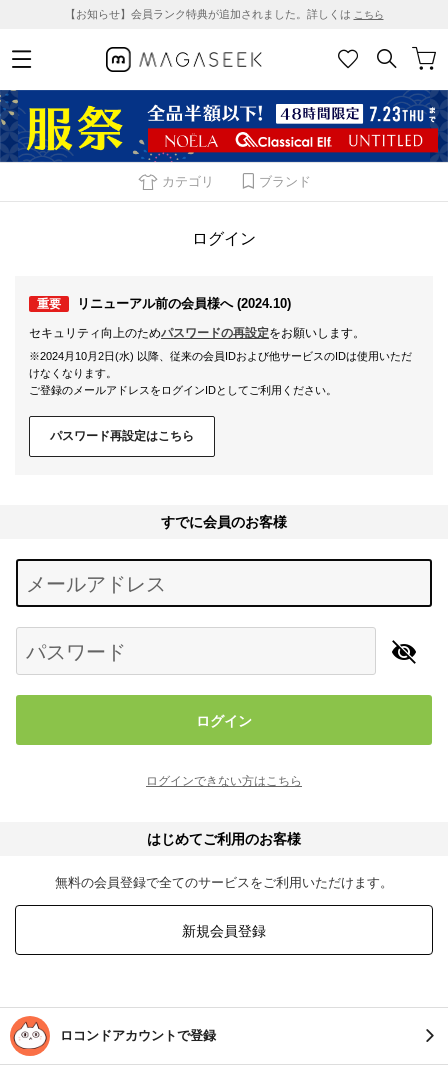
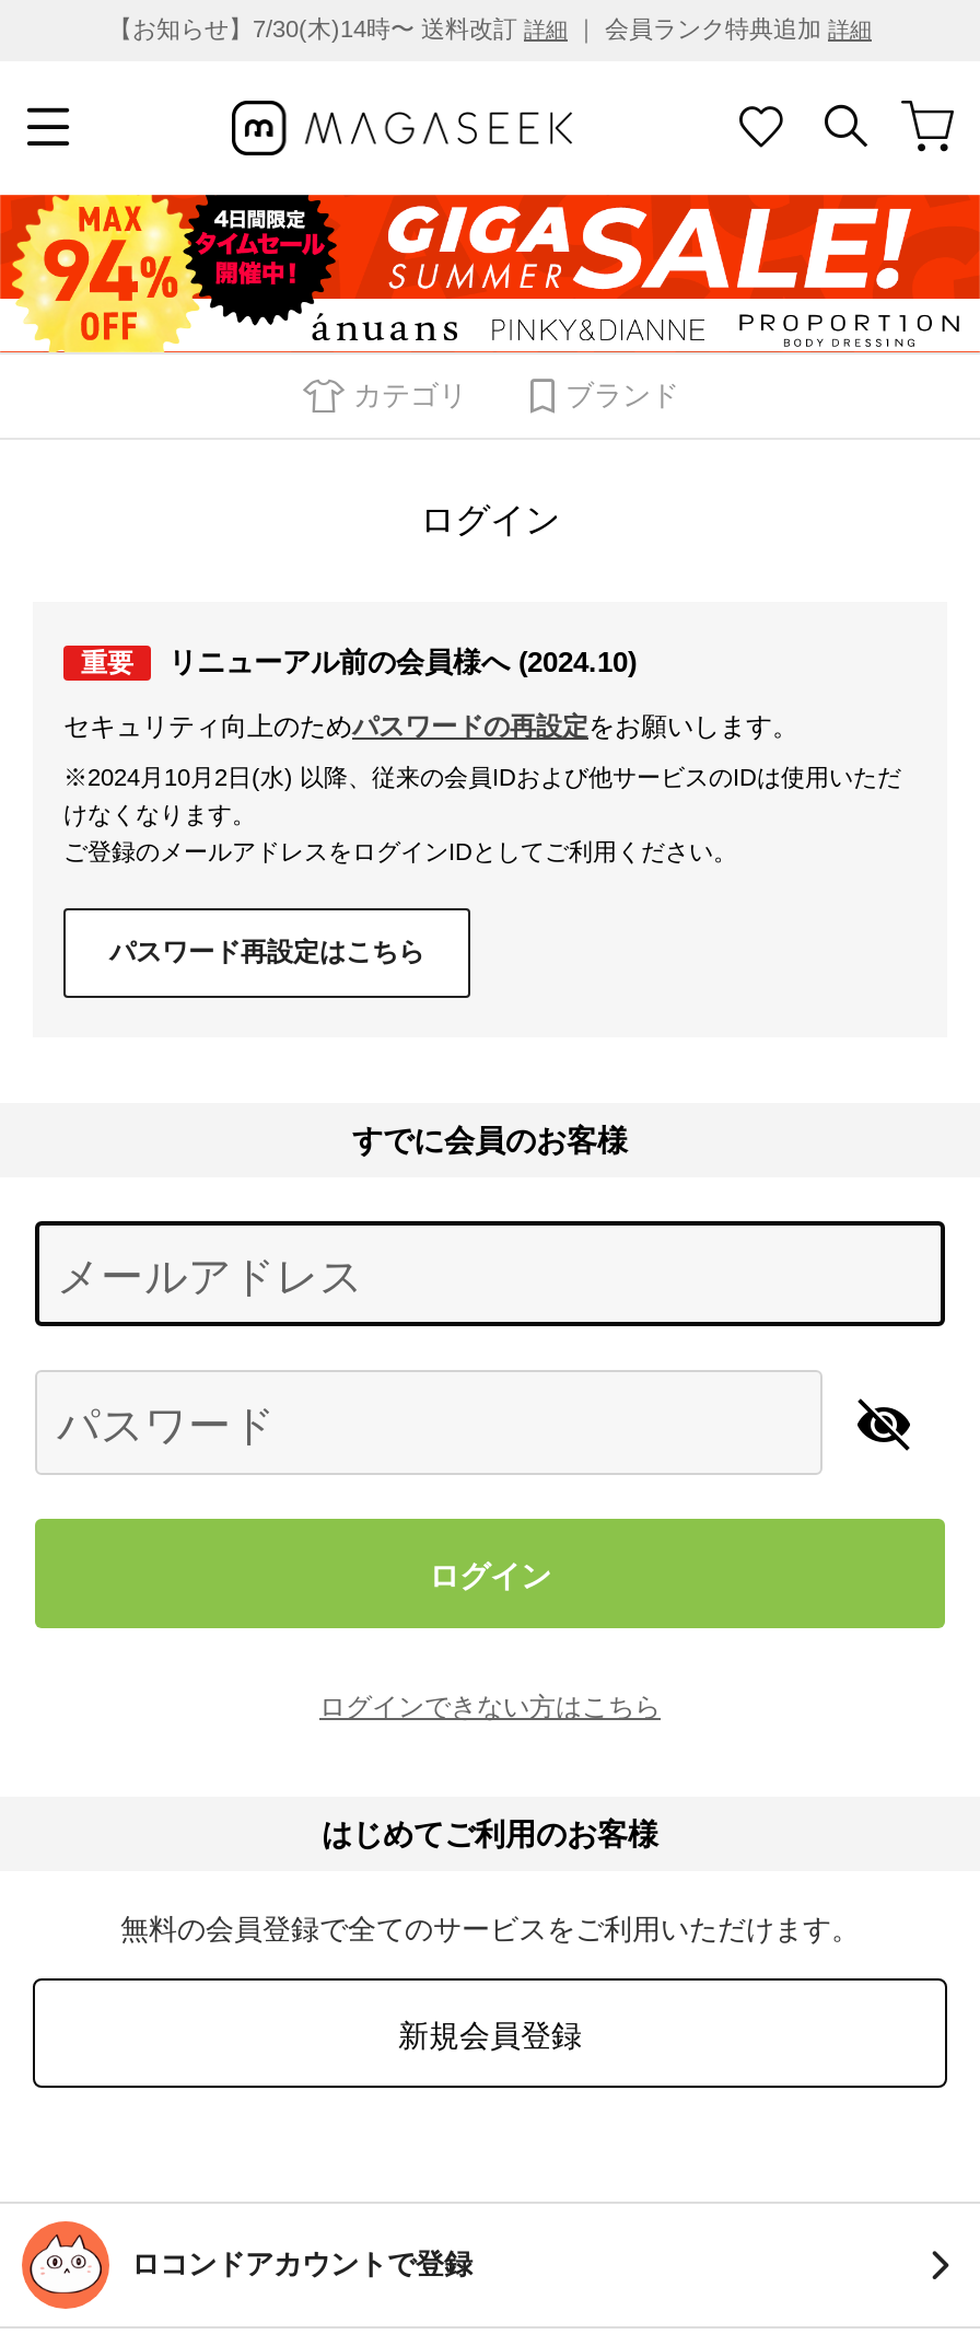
- 【お知らせ】会員ランク特典が追加されました。詳しくはこちら
+ 【お知らせ】7/30(木)14時〜 送料改訂詳細｜ 会員ランク特典追加詳細

- [image]
+ [image]
